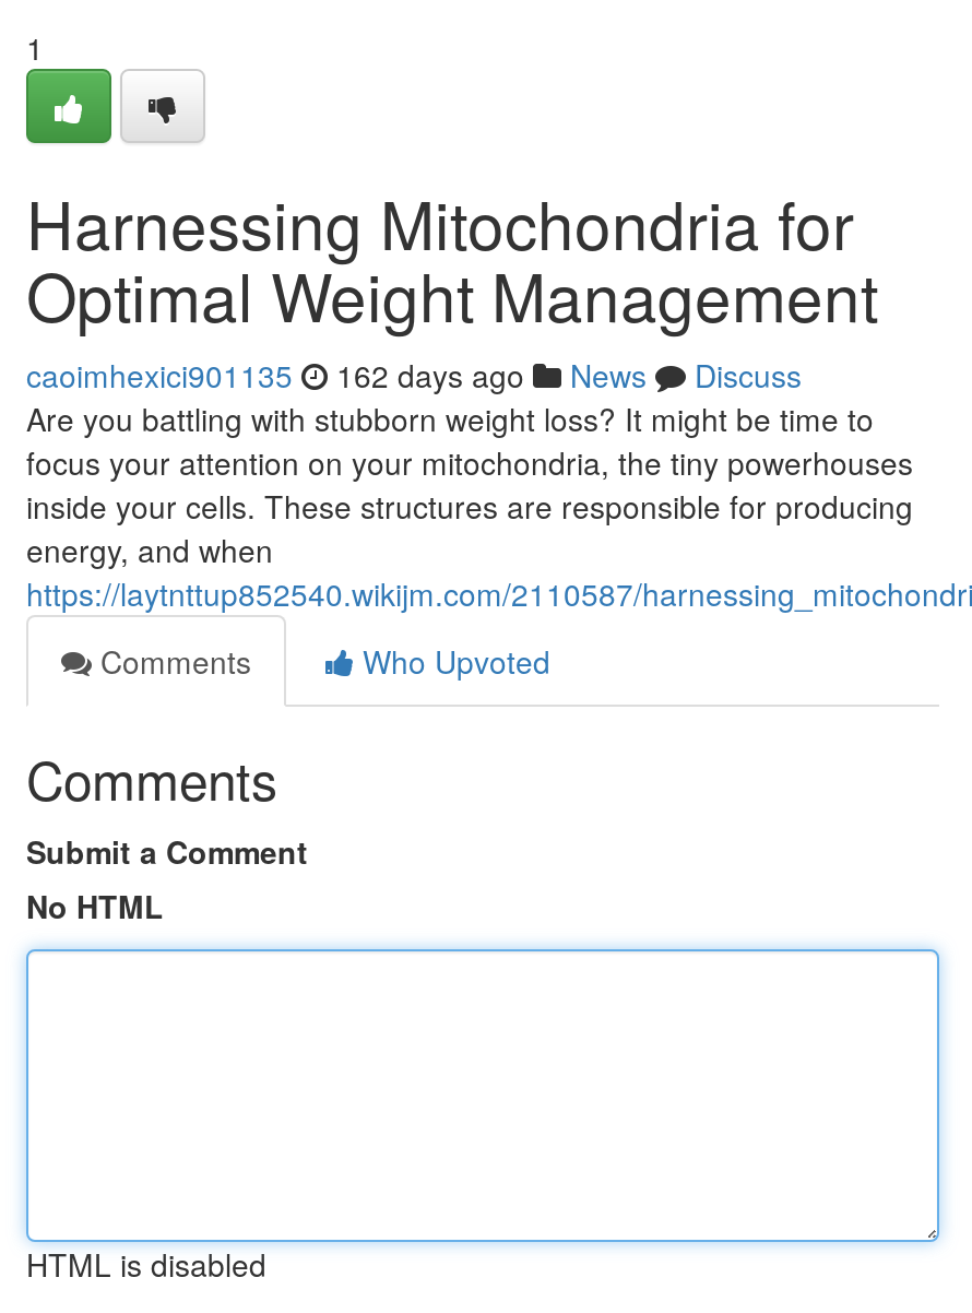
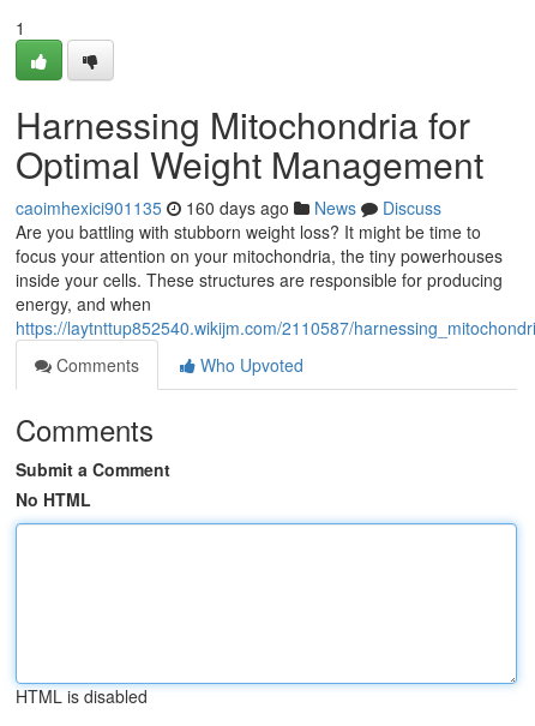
- caoimhexici901135 162 days ago News Discuss
+ caoimhexici901135 160 days ago News Discuss
